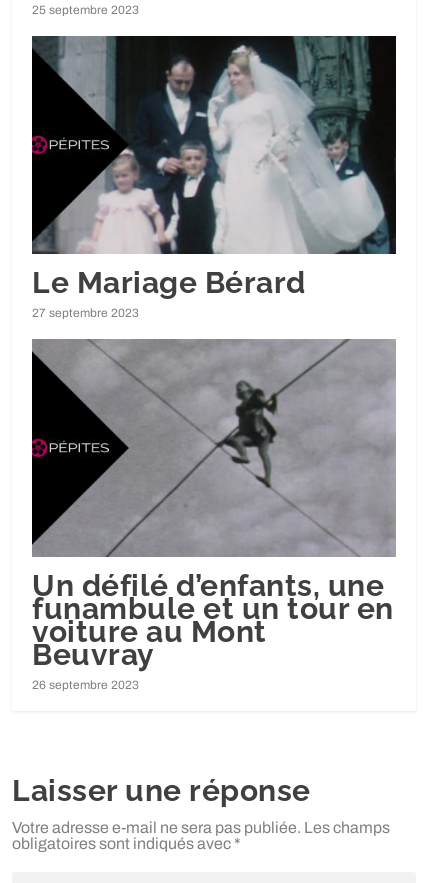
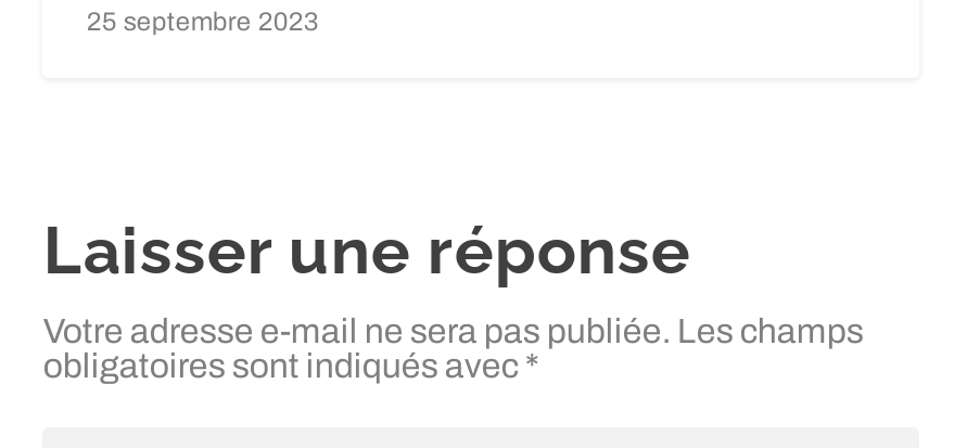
- [image]
- Le Mariage Bérard
- 27 septembre 2023

- [image]
- Un défilé d’enfants, une
- funambule et un tour en
- voiture au Mont
- Beuvray
- 26 septembre 2023
